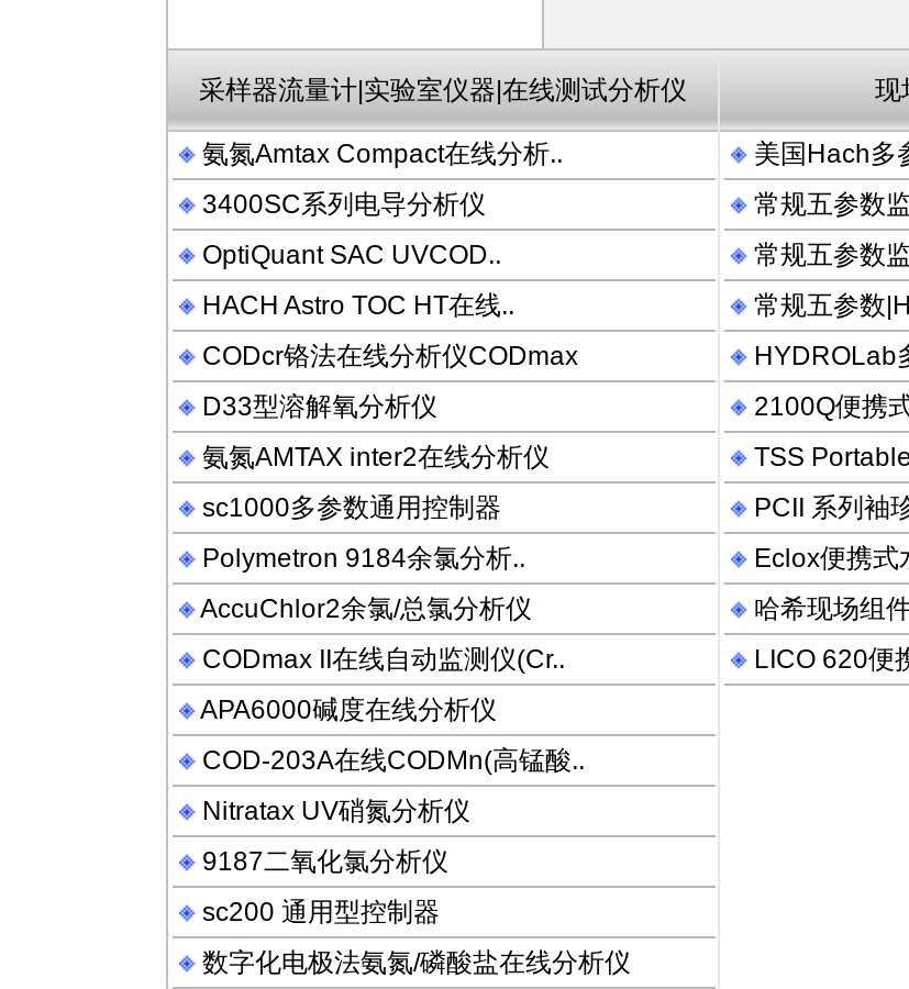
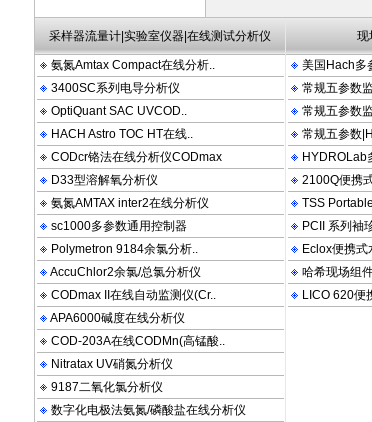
- sc200 通用型控制器
